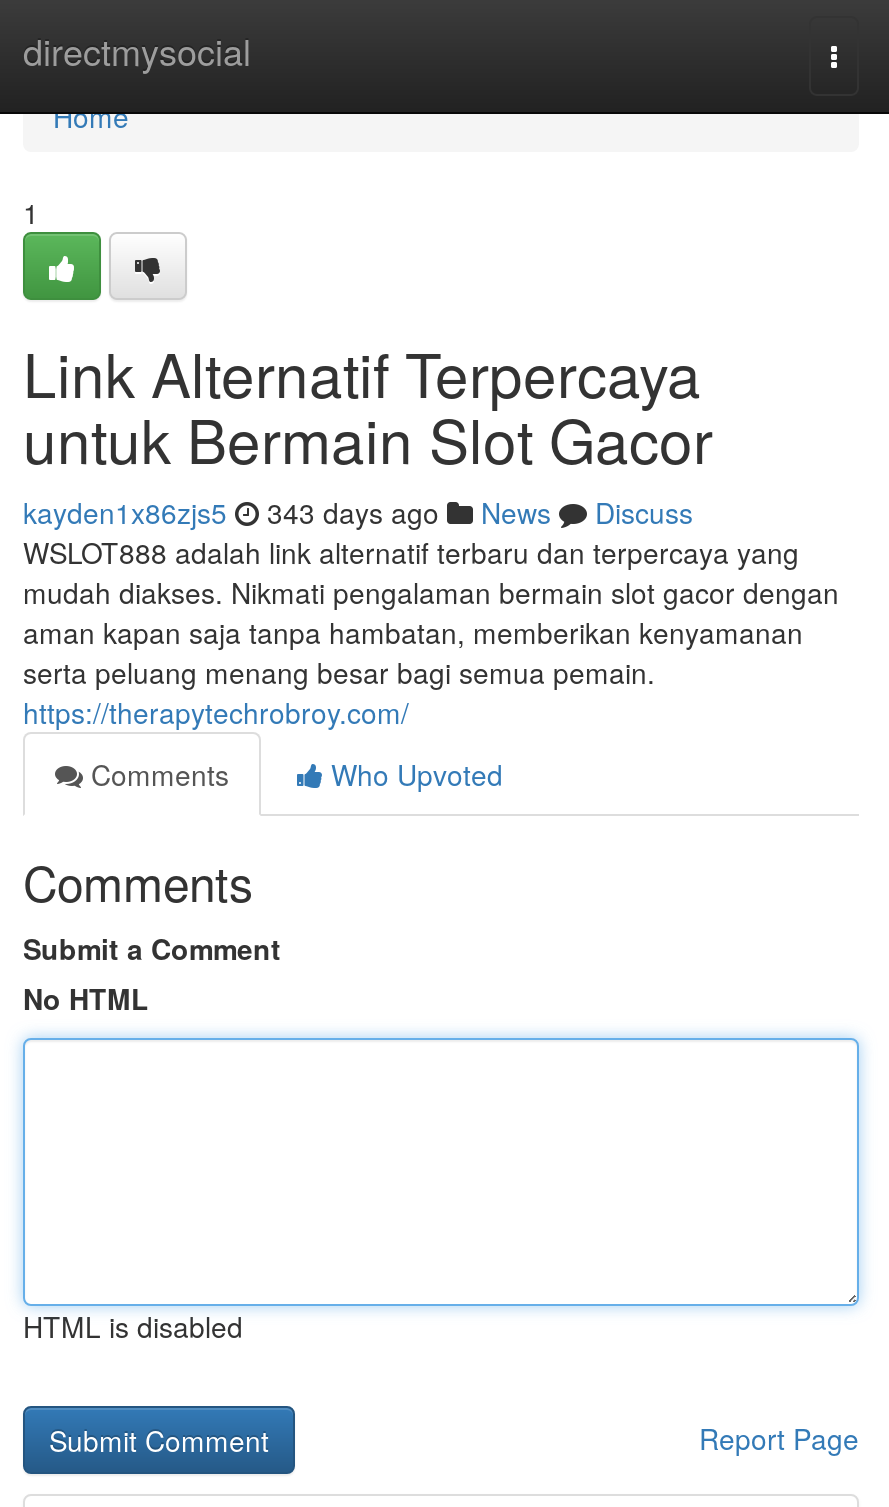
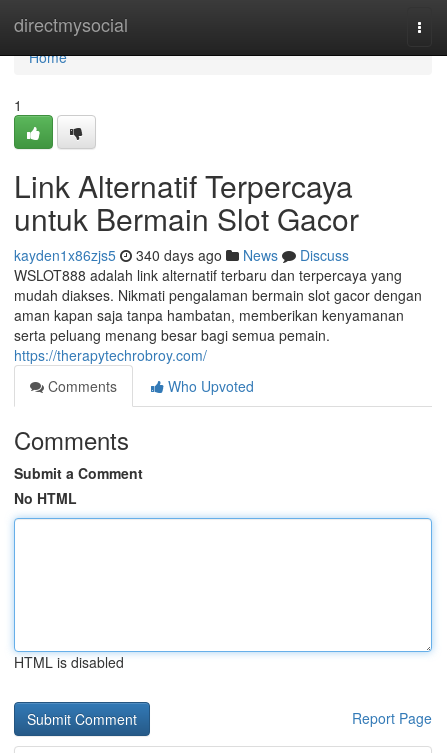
- kayden1x86zjs5 343 days ago News Discuss
+ kayden1x86zjs5 340 days ago News Discuss
